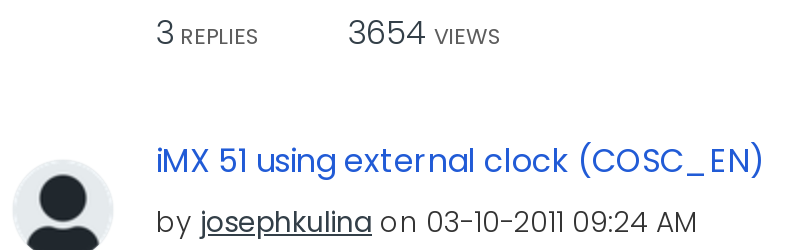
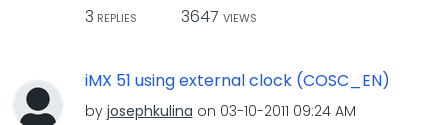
- 3 REPLIES 3654 VIEWS
+ 3 REPLIES 3647 VIEWS
